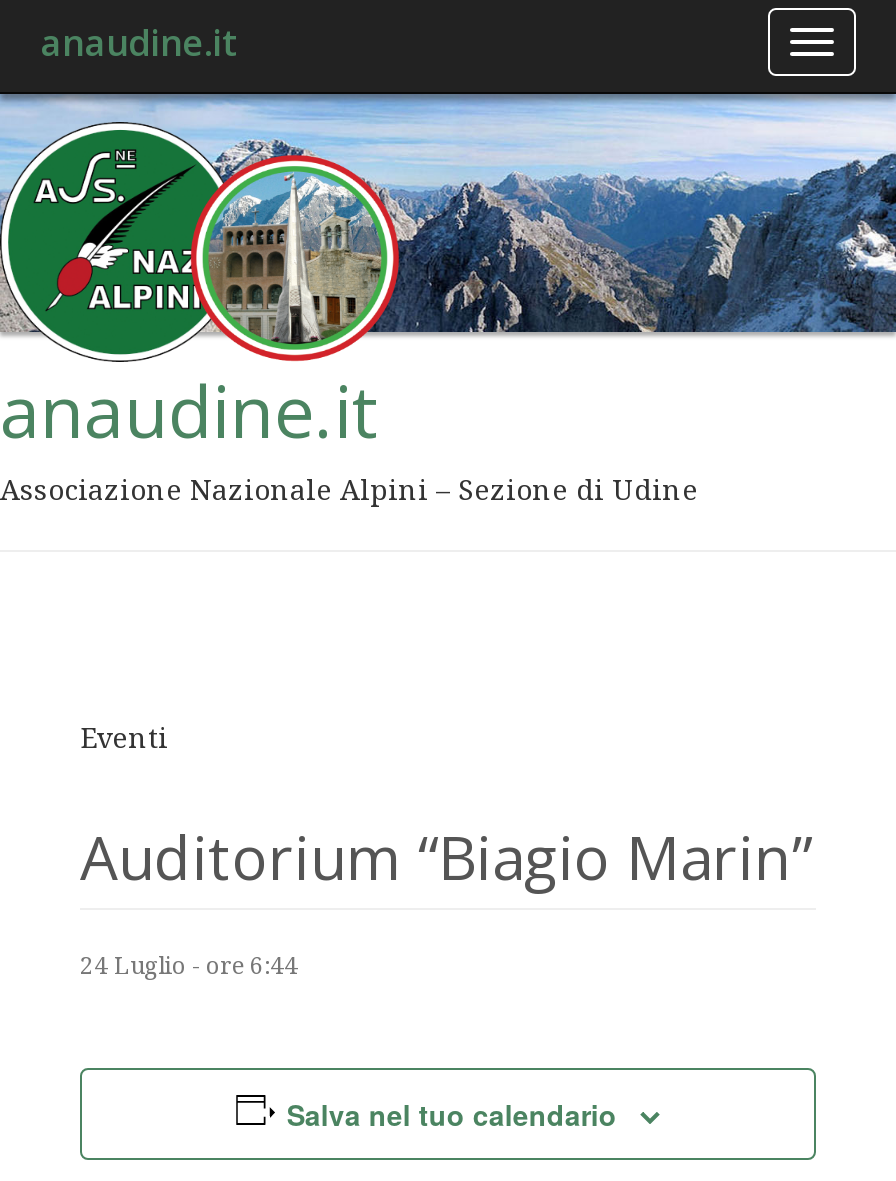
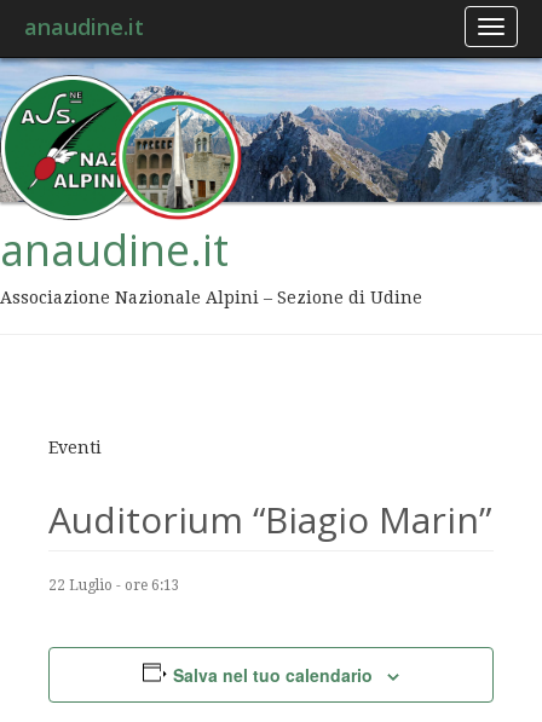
- 24 Luglio - ore 6:44
+ 22 Luglio - ore 6:13
